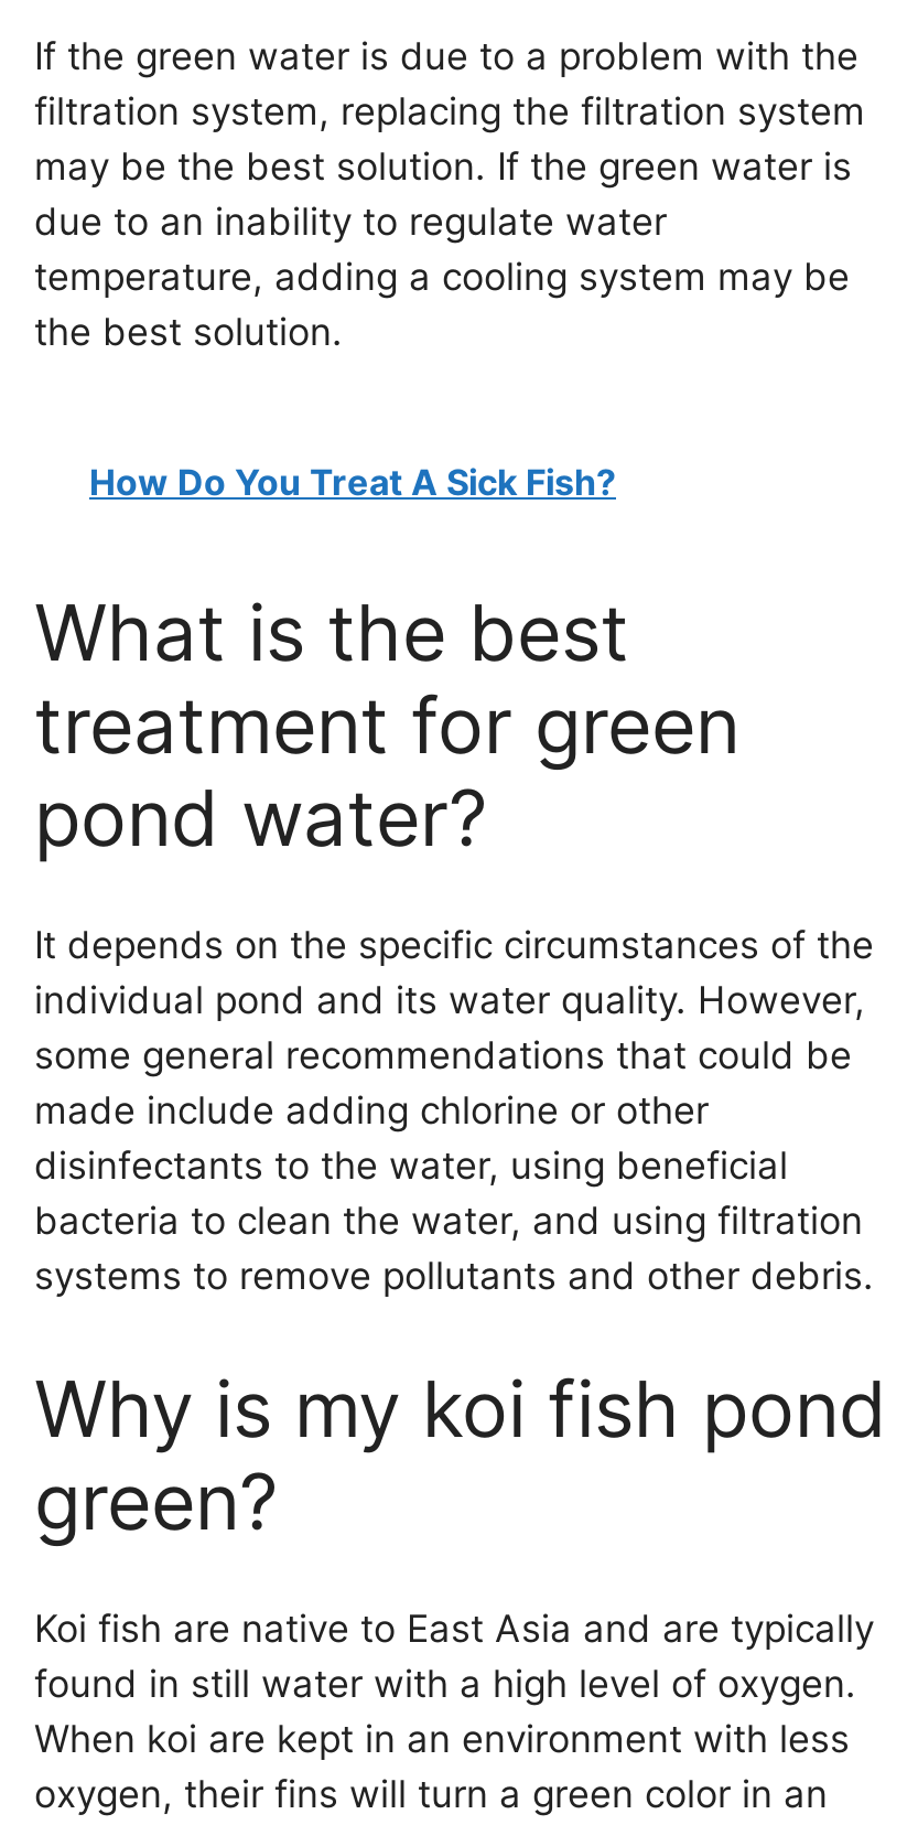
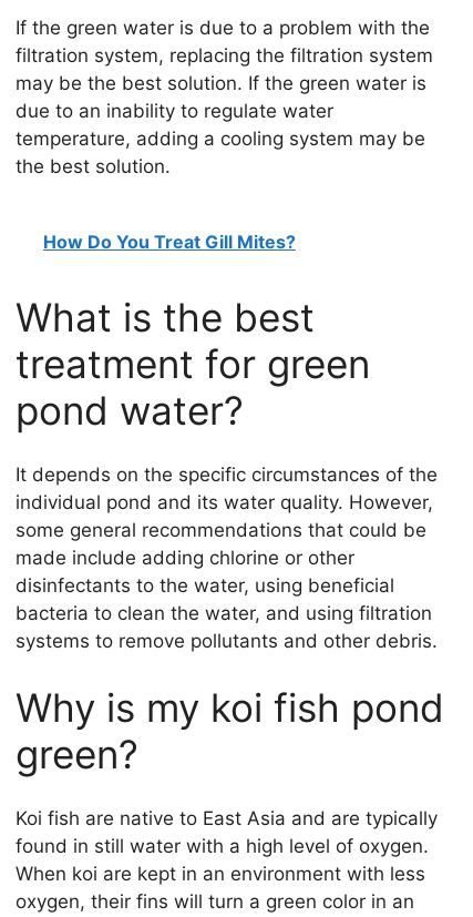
- How Do You Treat A Sick Fish?
+ How Do You Treat Gill Mites?
